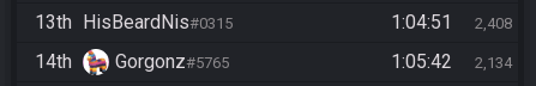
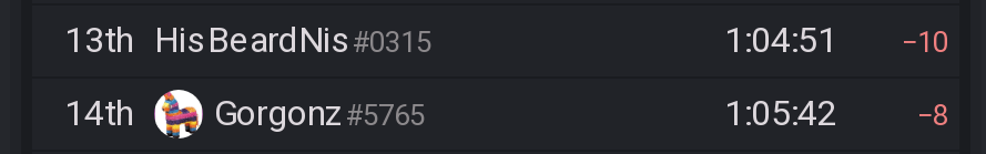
- 2,408
+ 10

- 2,134
+ 8
